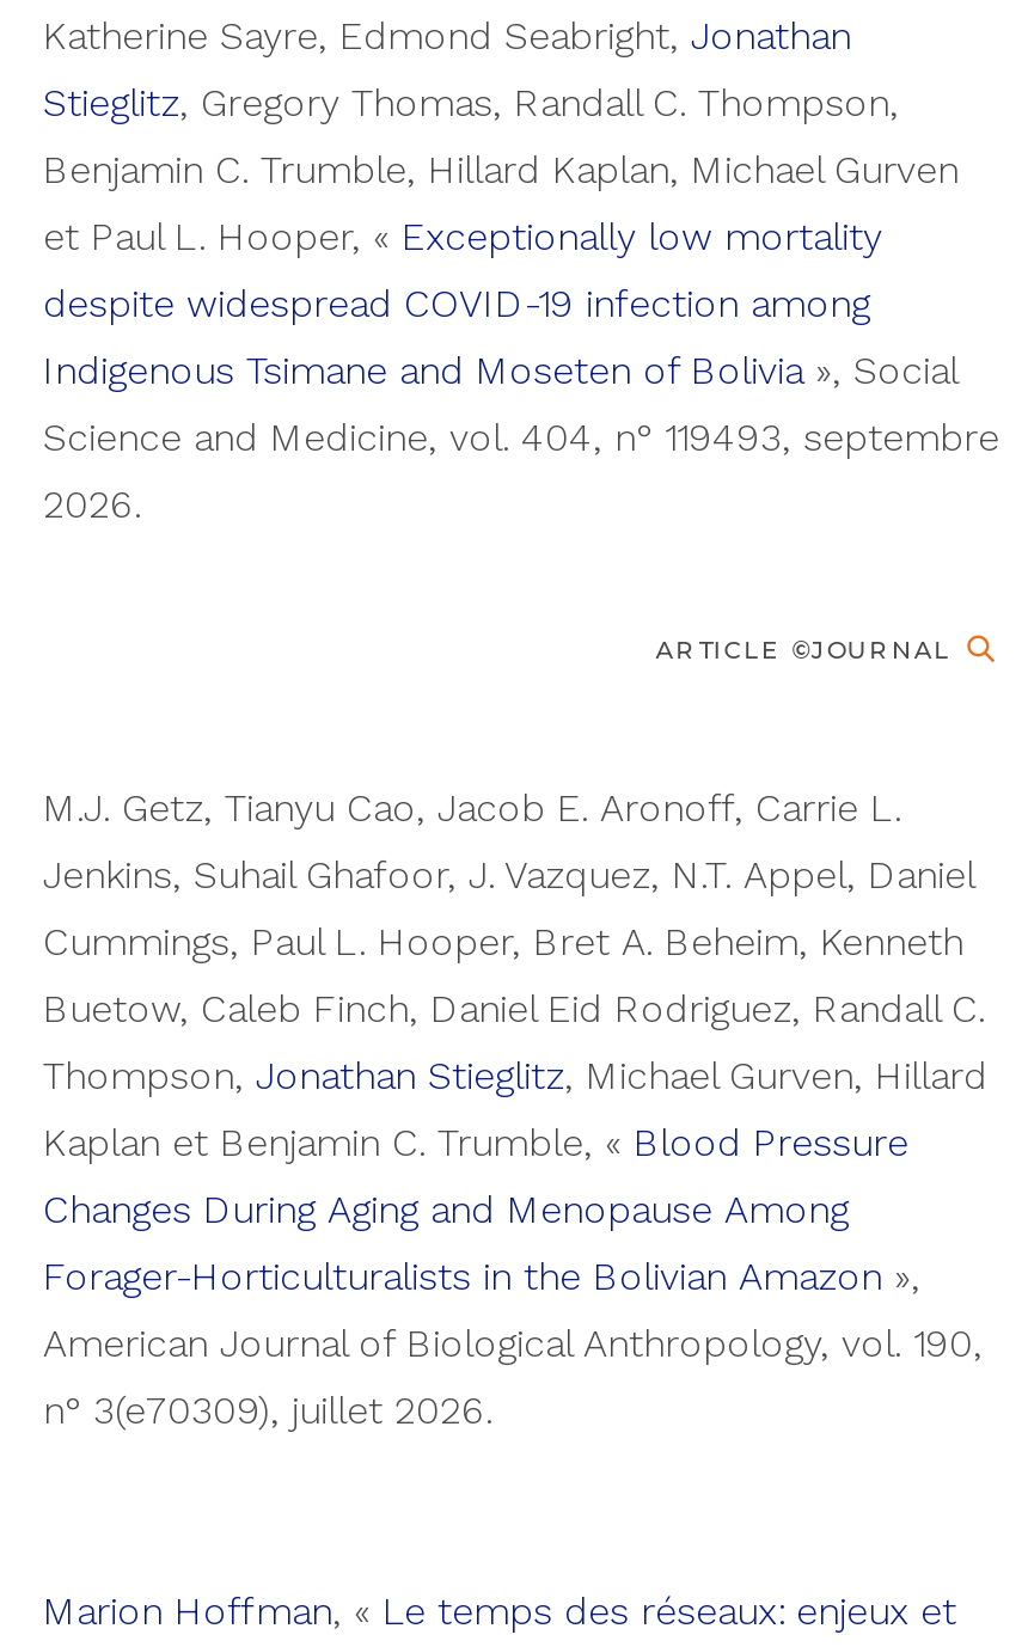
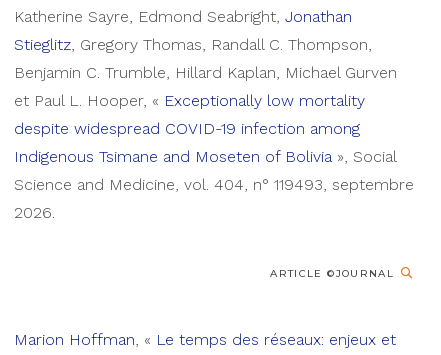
- M.J. Getz, Tianyu Cao, Jacob E. Aronoff, Carrie L.
- Jenkins, Suhail Ghafoor, J. Vazquez, N.T. Appel, Daniel
- Cummings, Paul L. Hooper, Bret A. Beheim, Kenneth
- Buetow, Caleb Finch, Daniel Eid Rodriguez, Randall C.
- Thompson, Jonathan Stieglitz, Michael Gurven, Hillard
- Kaplan et Benjamin C. Trumble, «Blood Pressure
- Changes During Aging and Menopause Among
- Forager-Horticulturalists in the Bolivian Amazon»,
- American Journal of Biological Anthropology, vol. 190,
- n° 3(e70309), juillet 2026.
